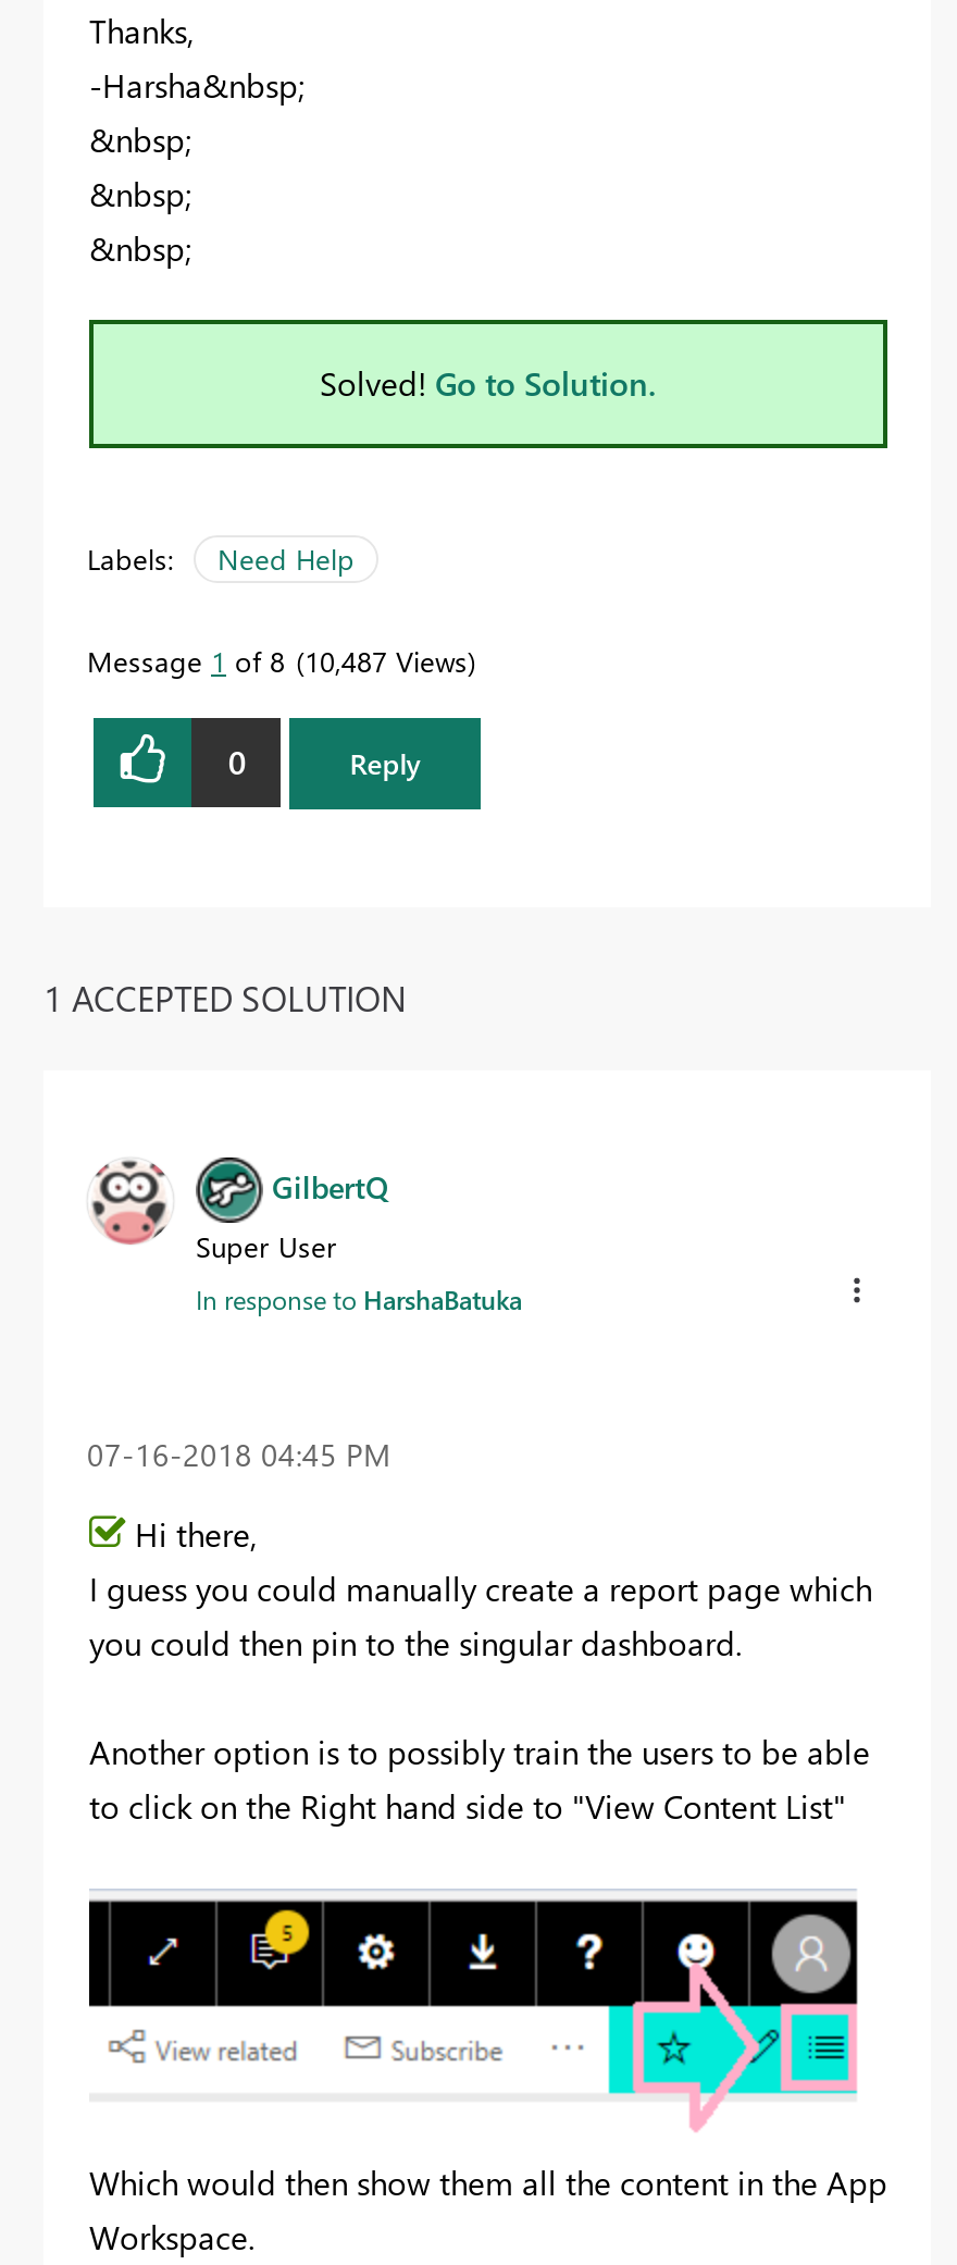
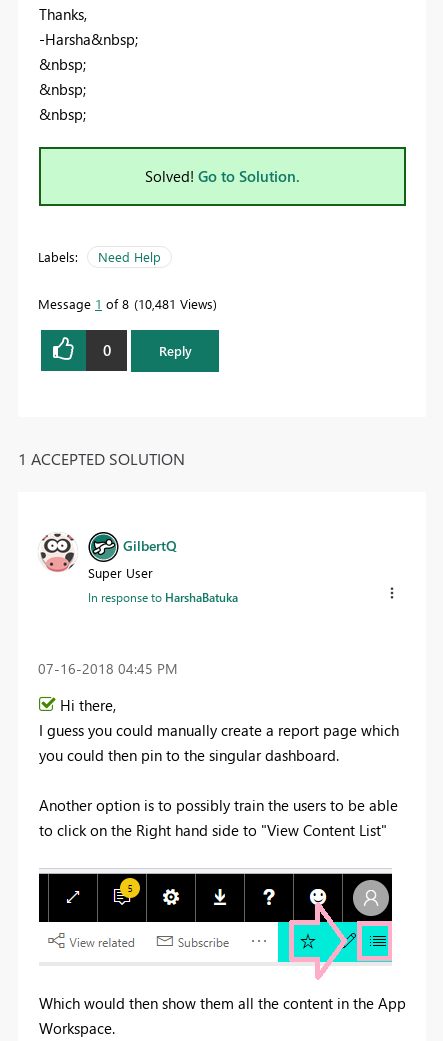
- Message 1 of 8 10,487 Views
+ Message 1 of 8 10,481 Views
